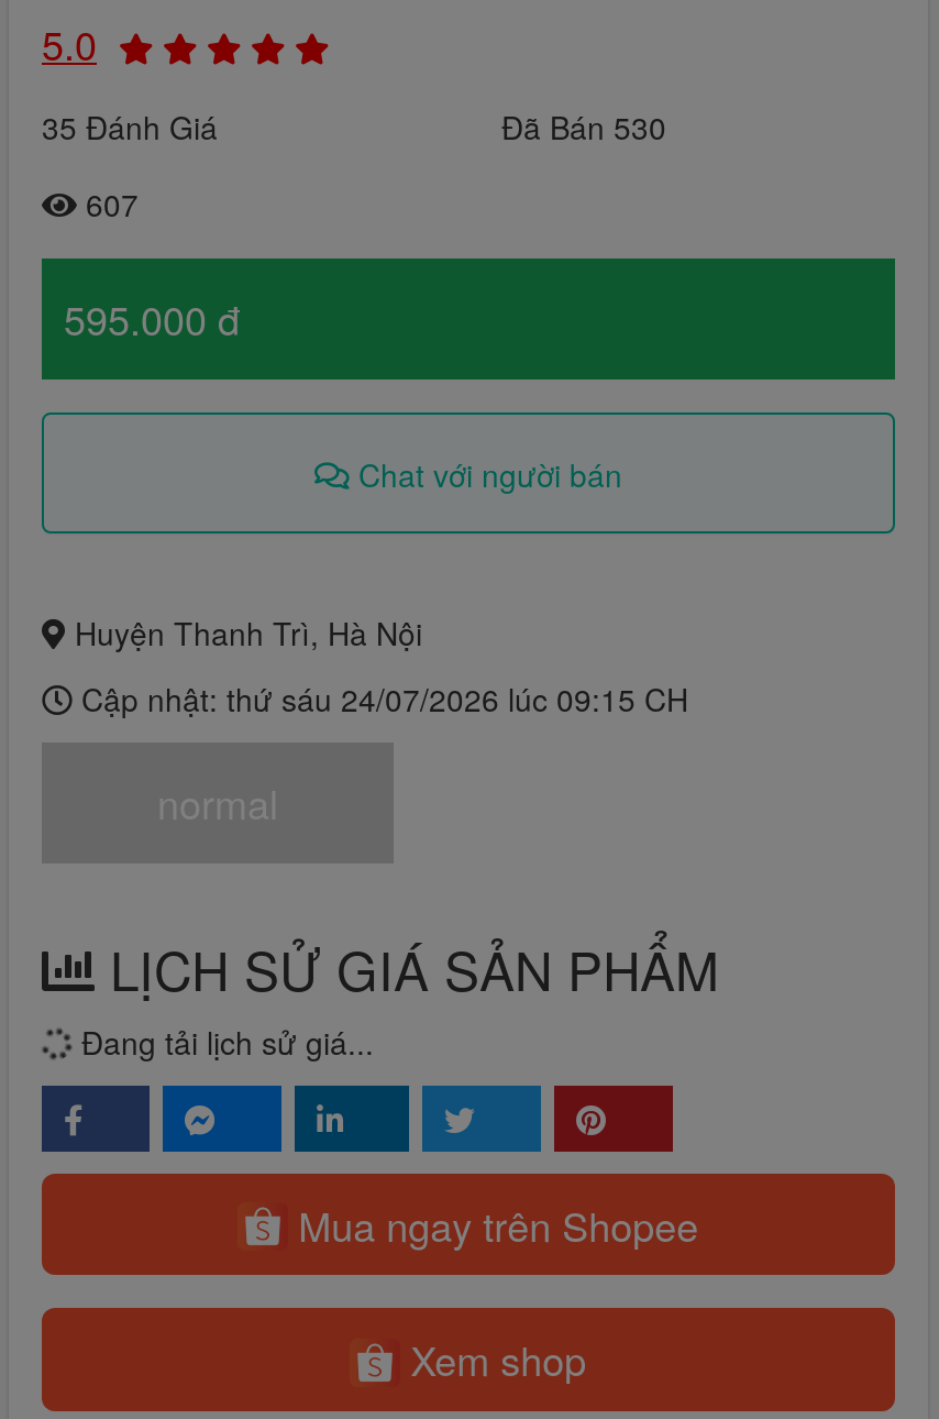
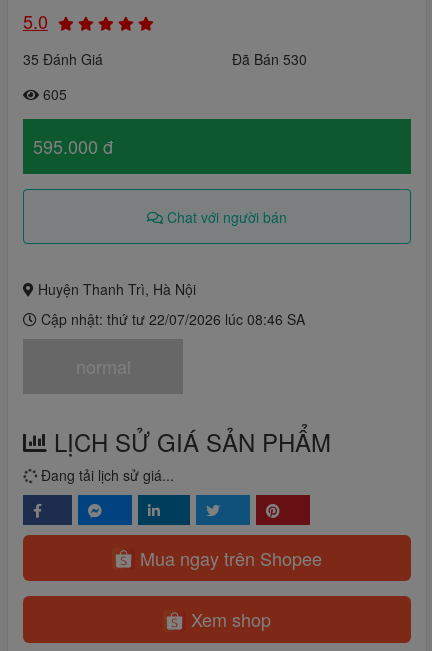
- 607
+ 605

- Cập nhật: thứ sáu 24/07/2026 lúc 09:15 CH
+ Cập nhật: thứ tư 22/07/2026 lúc 08:46 SA
